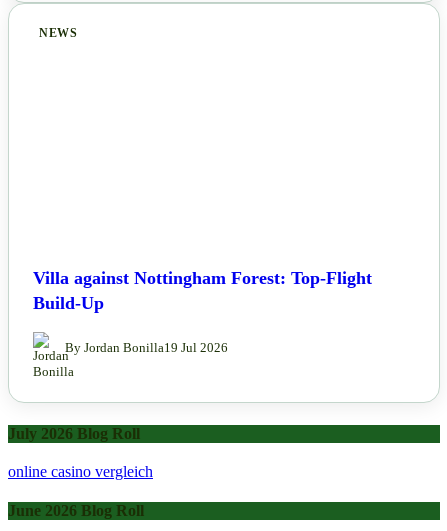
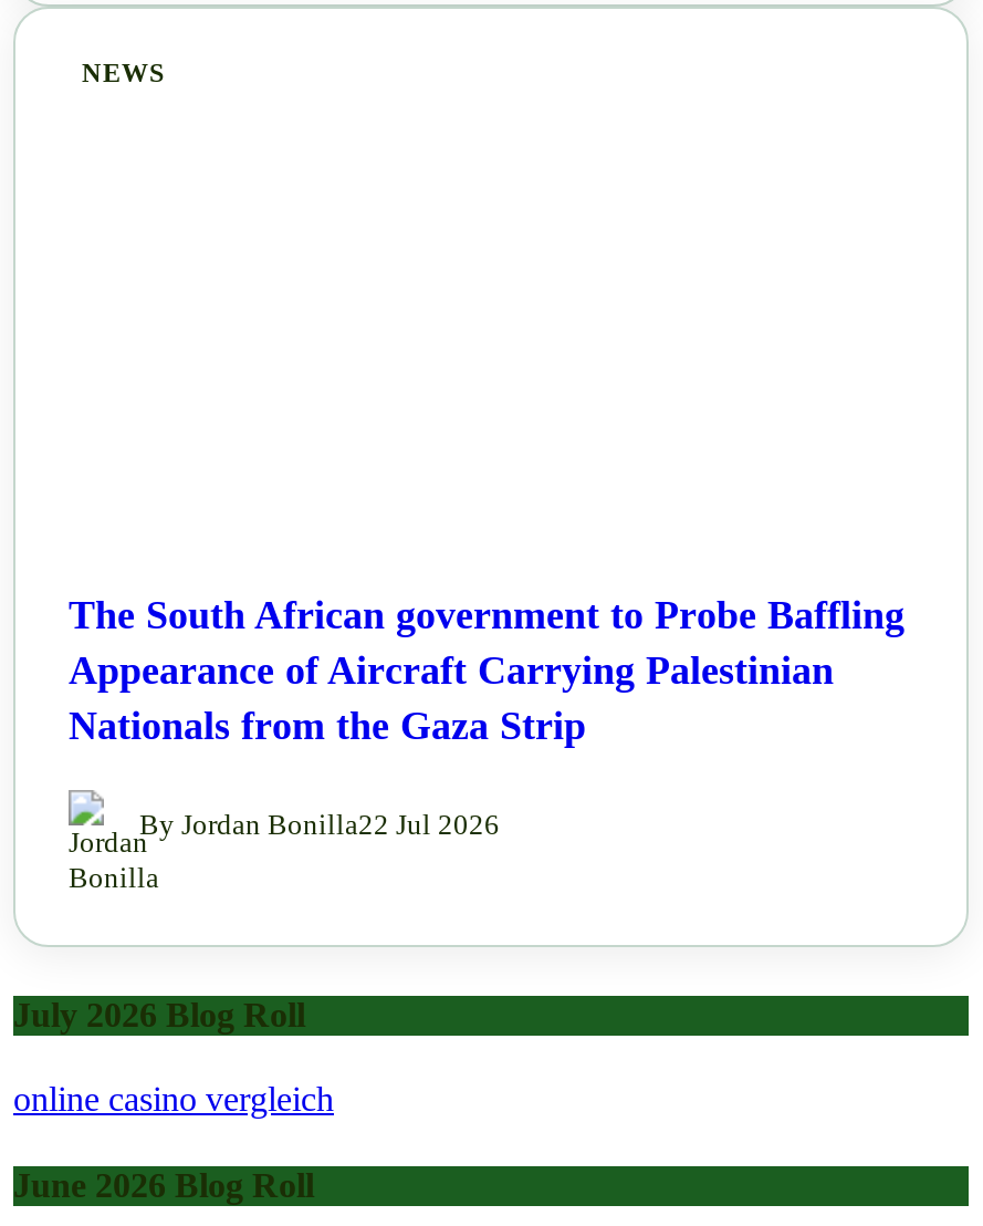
- Villa against Nottingham Forest: Top-Flight
- Build-Up
+ The South African government to Probe Baffling
+ Appearance of Aircraft Carrying Palestinian
+ Nationals from the Gaza Strip

- By Jordan Bonilla19 Jul 2026
+ By Jordan Bonilla22 Jul 2026
